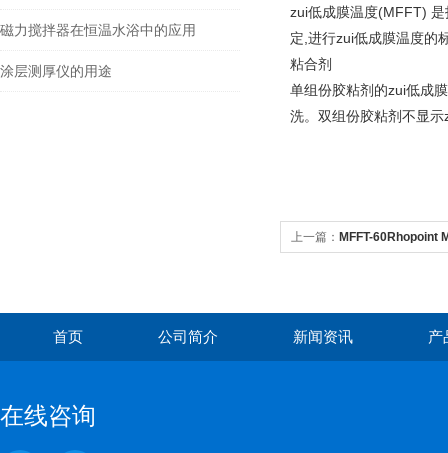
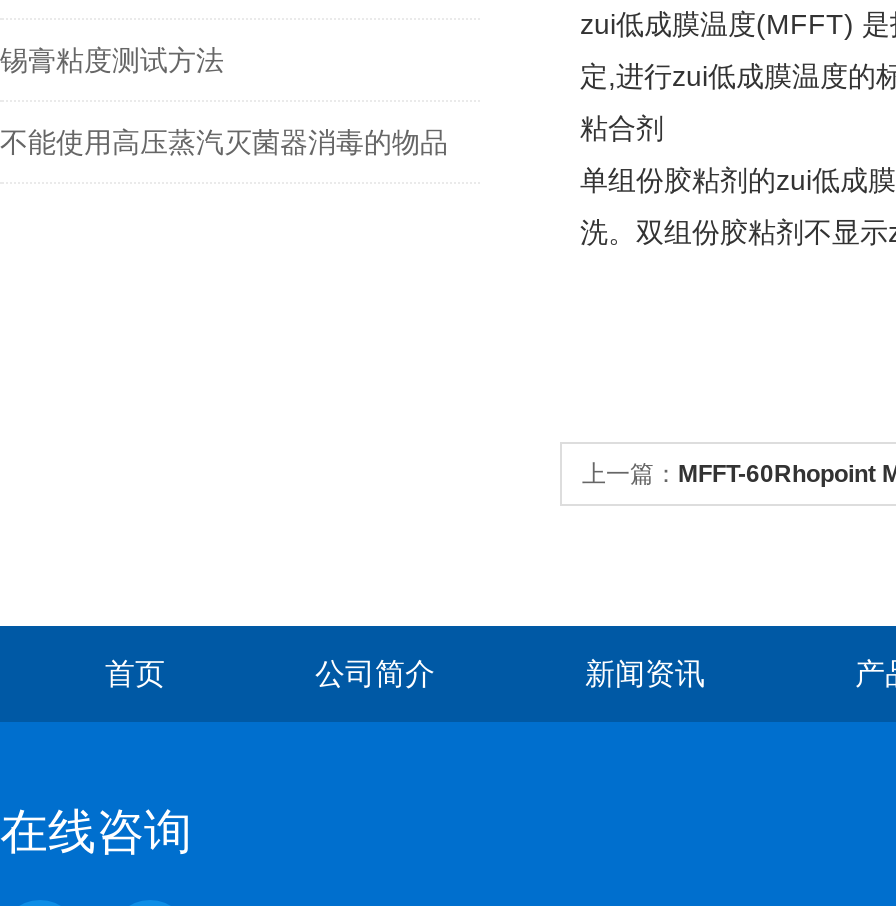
- 磁力搅拌器在恒温水浴中的应用
+ 锡膏粘度测试方法

- 涂层测厚仪的用途
+ 不能使用高压蒸汽灭菌器消毒的物品
